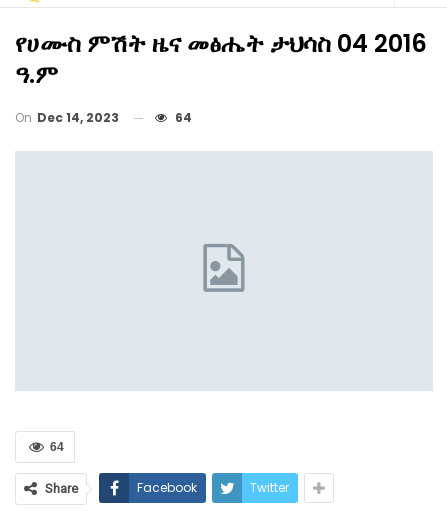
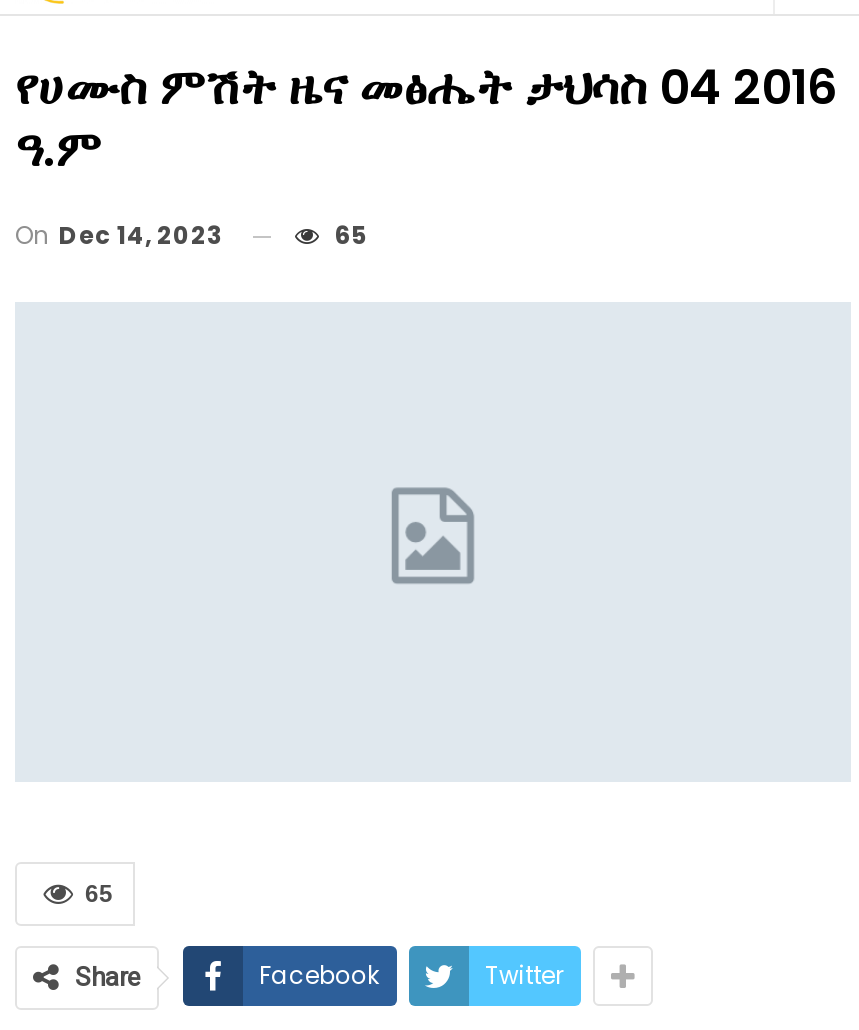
- 64
+ 65

- 64
+ 65
